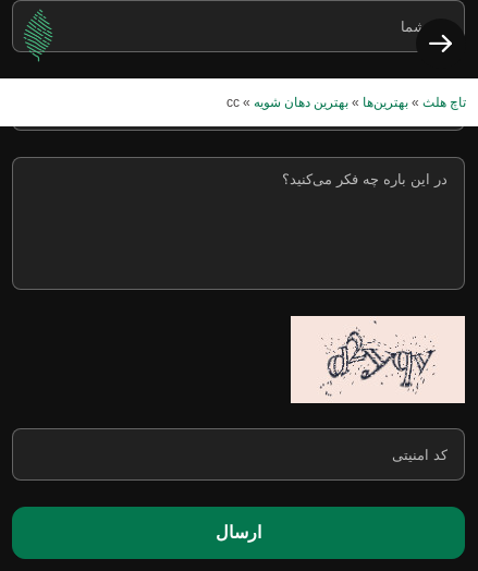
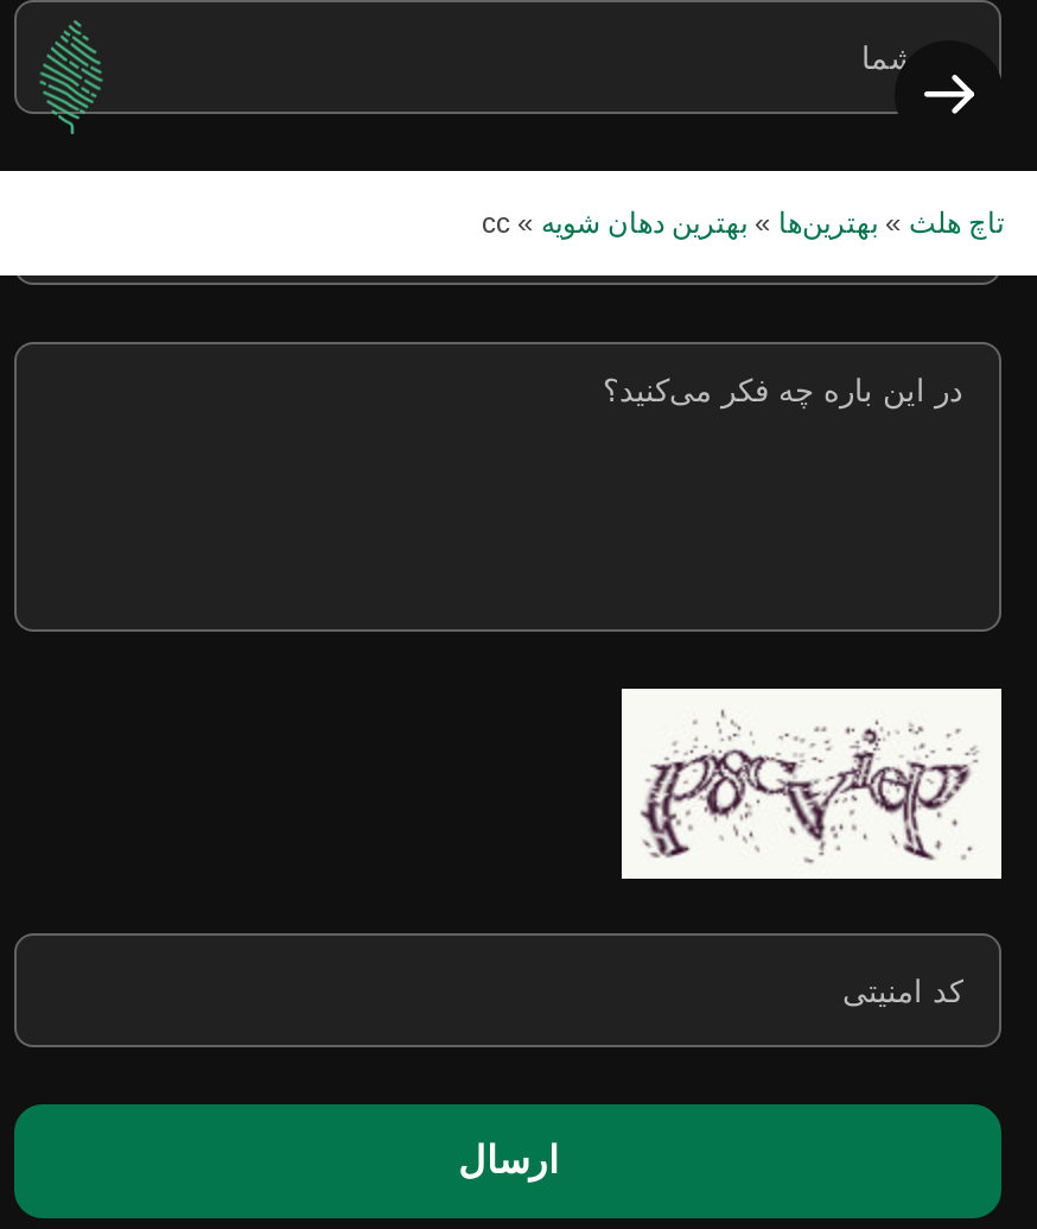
- [image]
+ [image]
